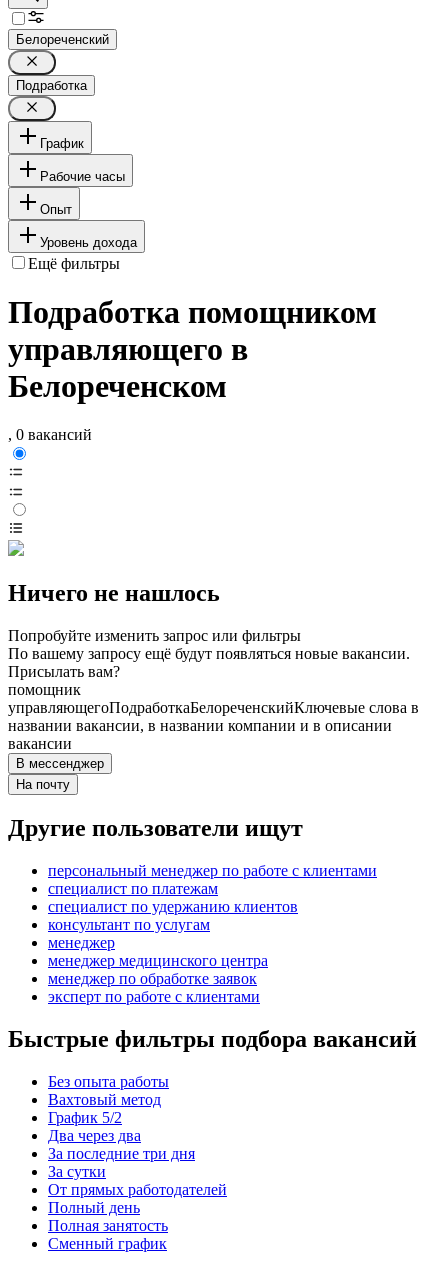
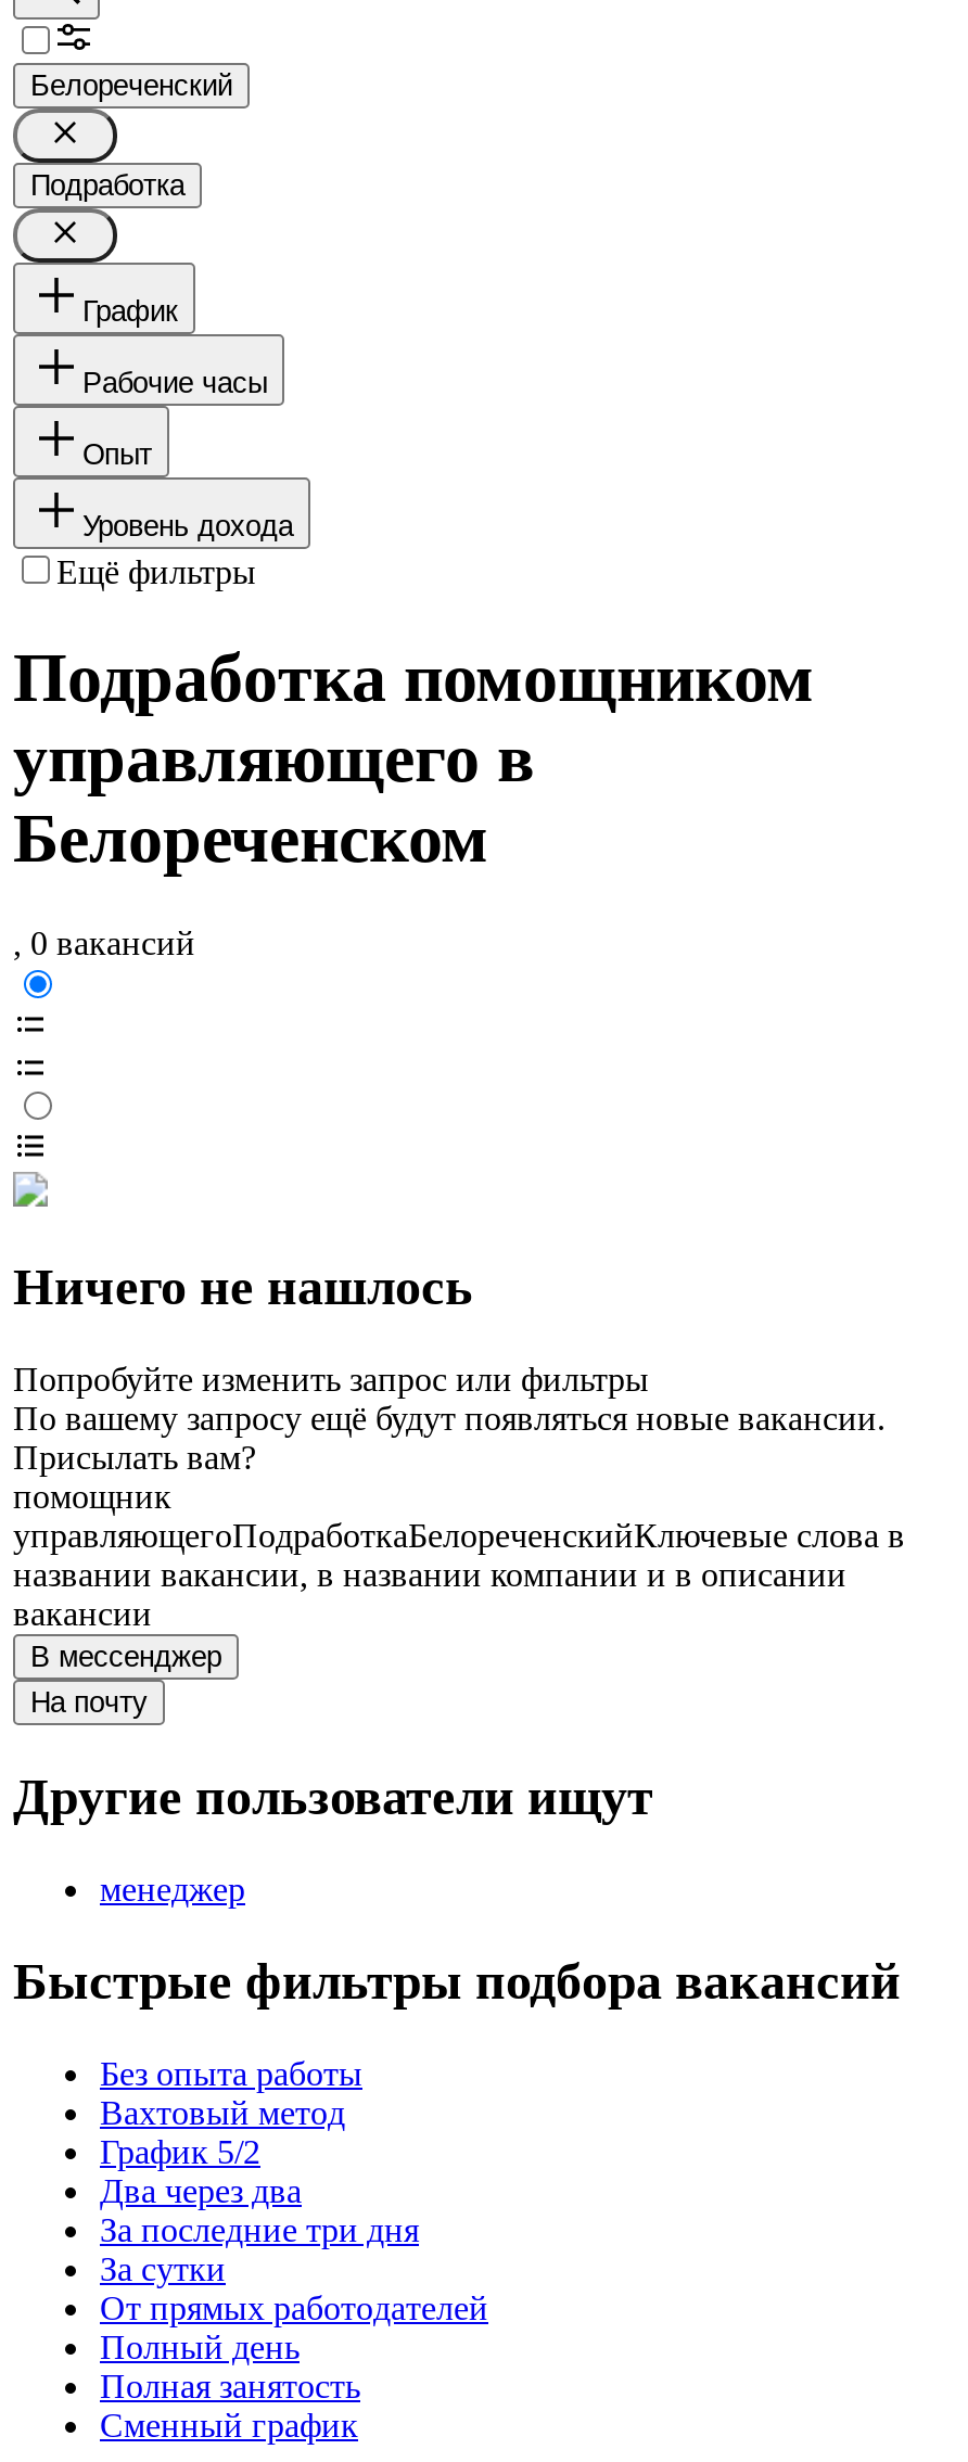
- персональный менеджер по работе с клиентами
- специалист по платежам
- специалист по удержанию клиентов
- консультант по услугам

- менеджер медицинского центра
- менеджер по обработке заявок
- эксперт по работе с клиентами
